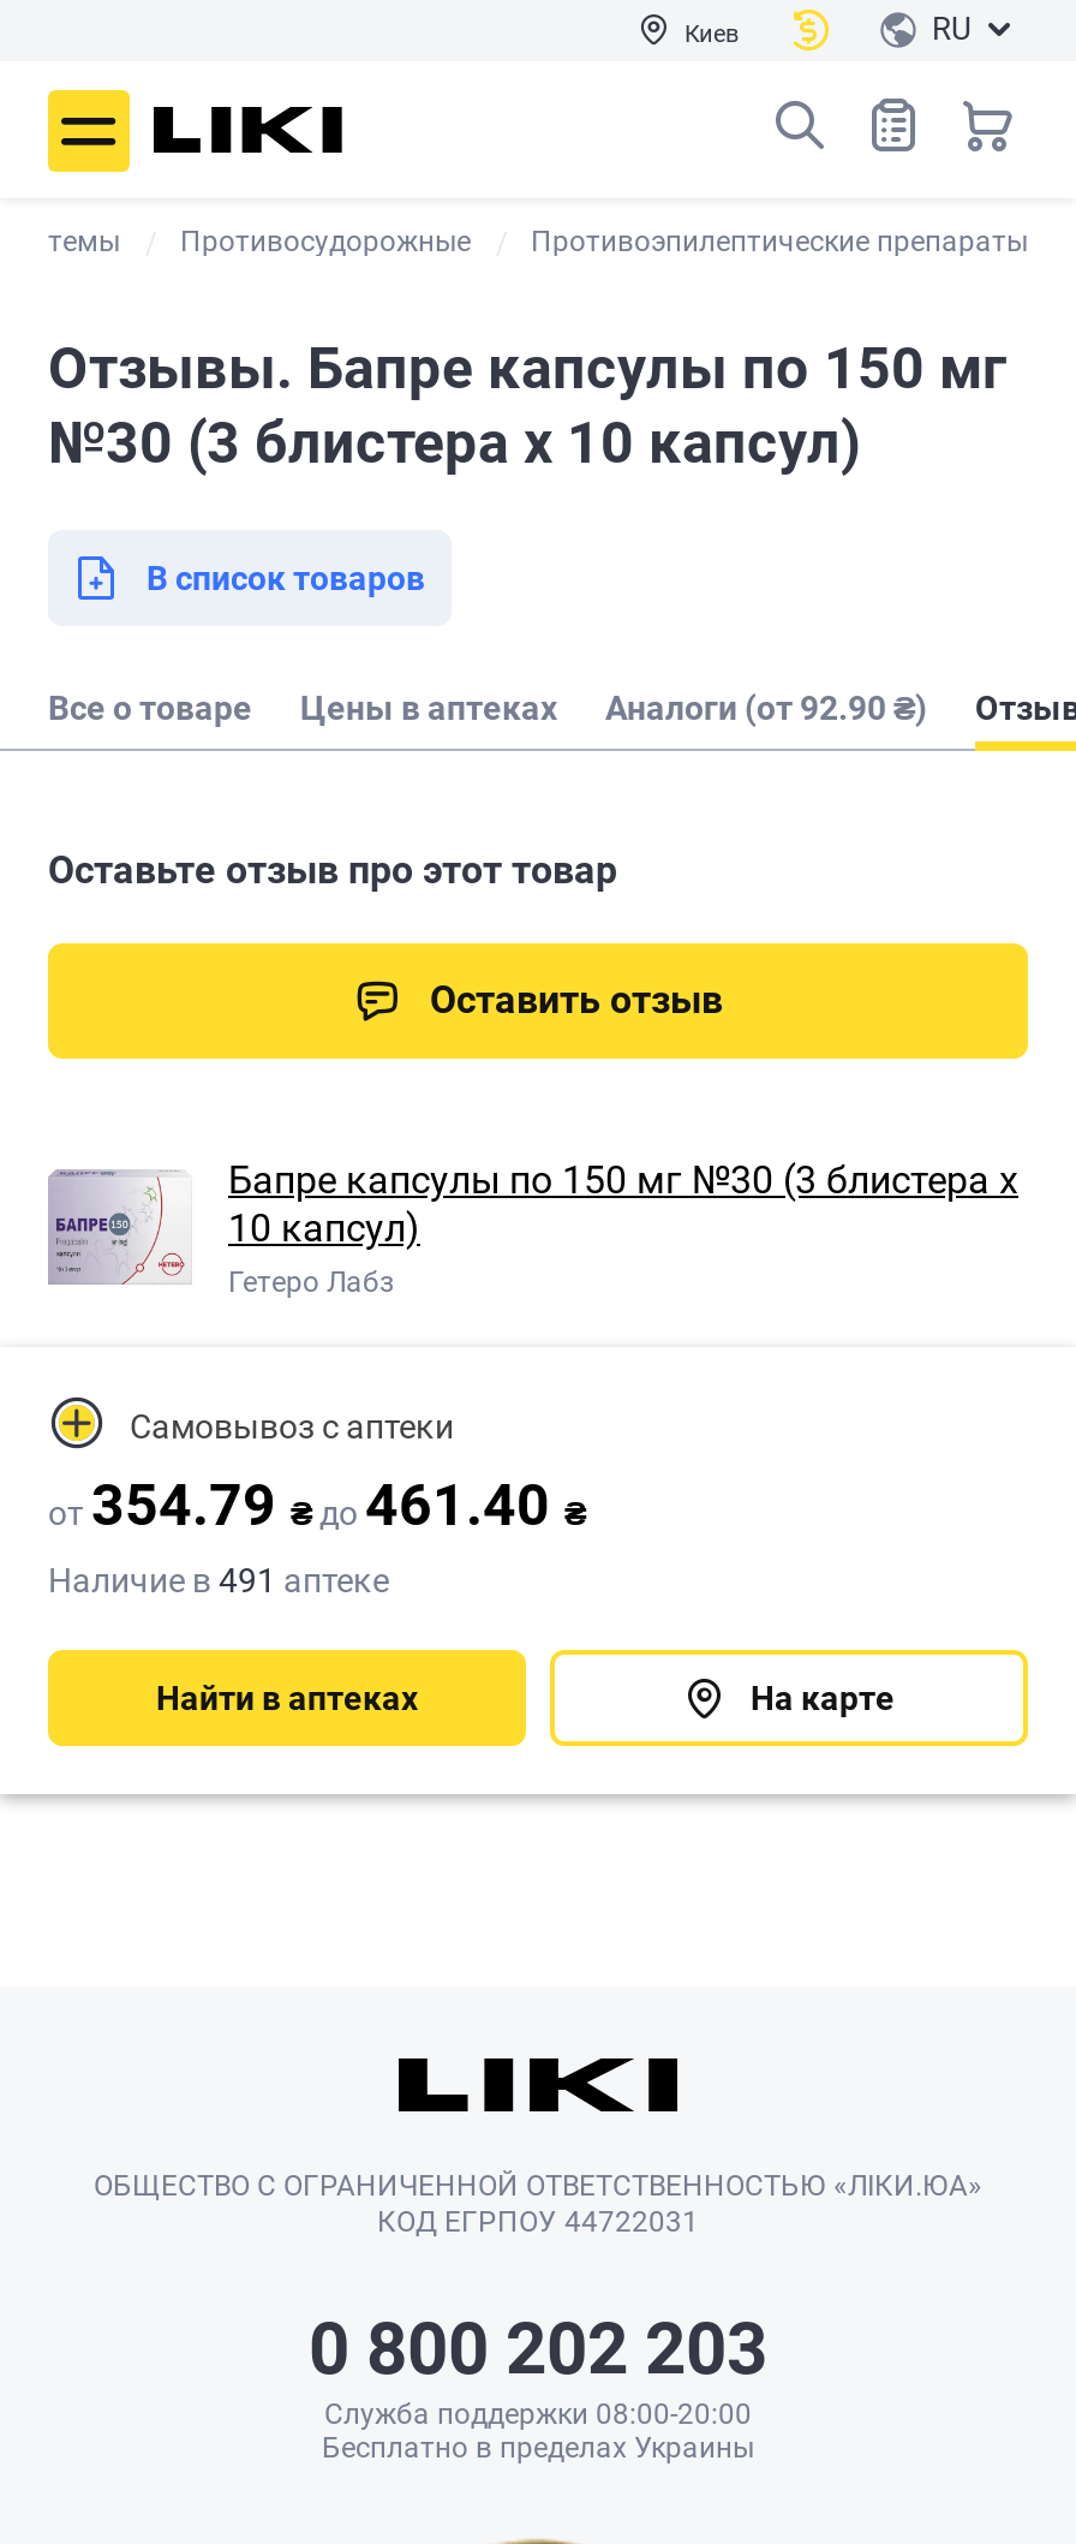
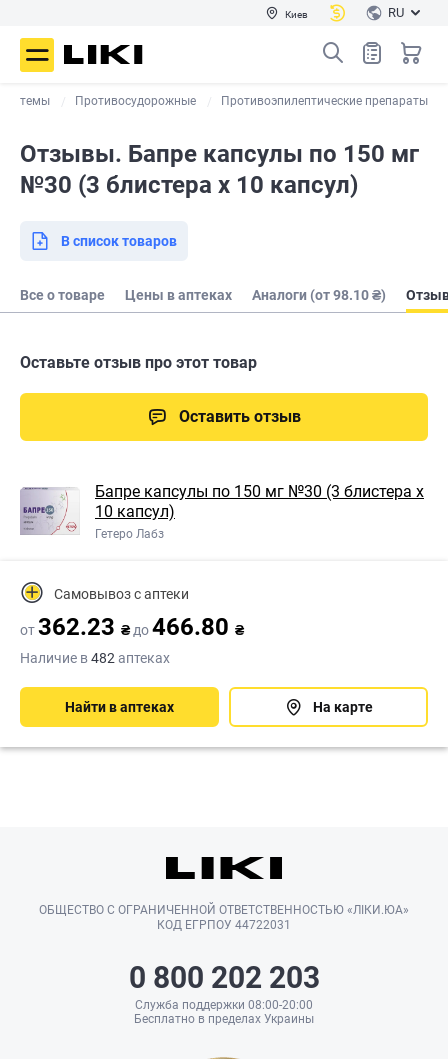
- Аналоги (от 92.90 ₴)
+ Аналоги (от 98.10 ₴)

- от354.79 ₴до461.40 ₴
+ от362.23 ₴до466.80 ₴

- Наличие в 491 аптеке
+ Наличие в 482 аптеках
